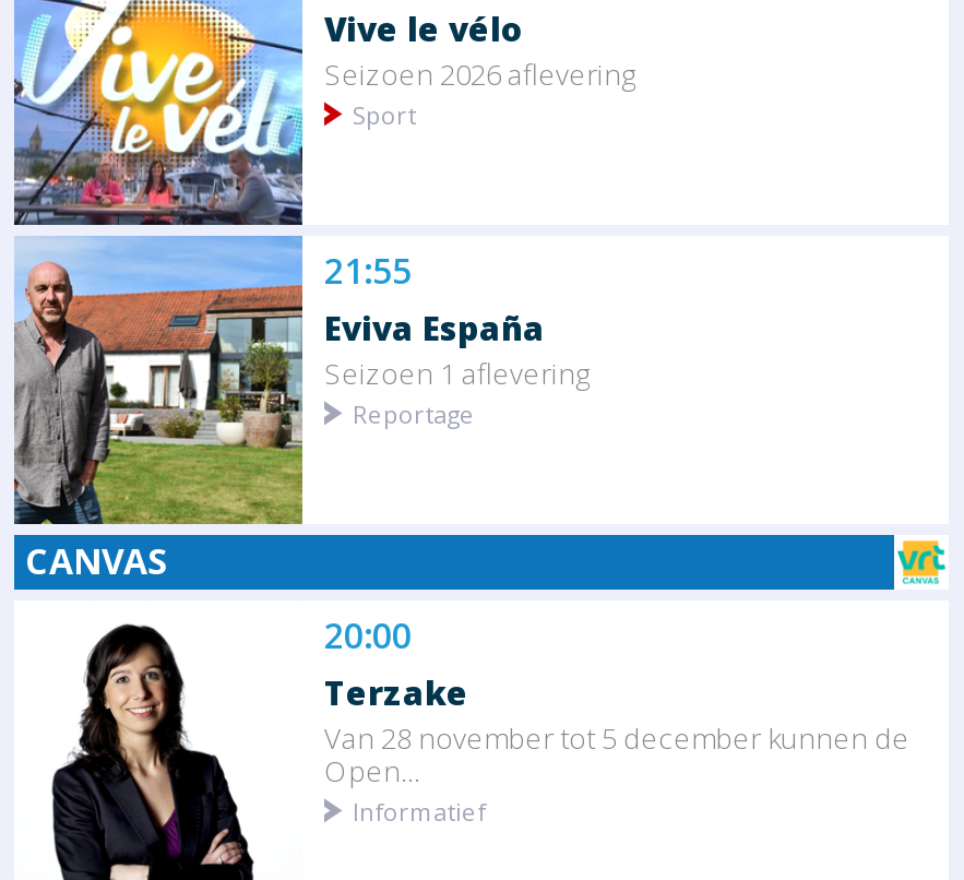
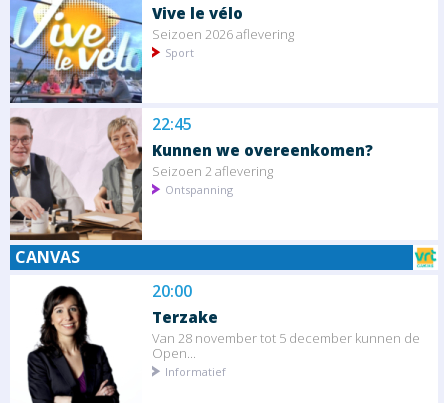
- [image]
- 21:55
- Eviva España
- Seizoen 1 aflevering
- Reportage
+ [image]
+ 22:45
+ Kunnen we overeenkomen?
+ Seizoen 2 aflevering
+ Ontspanning
